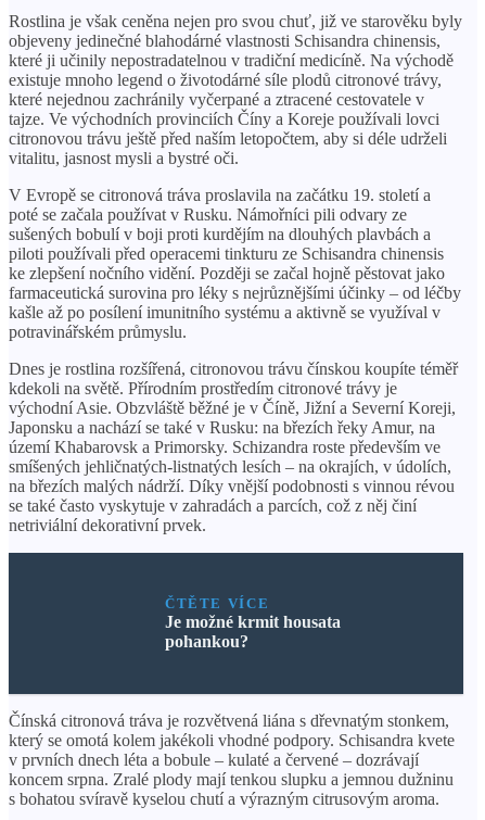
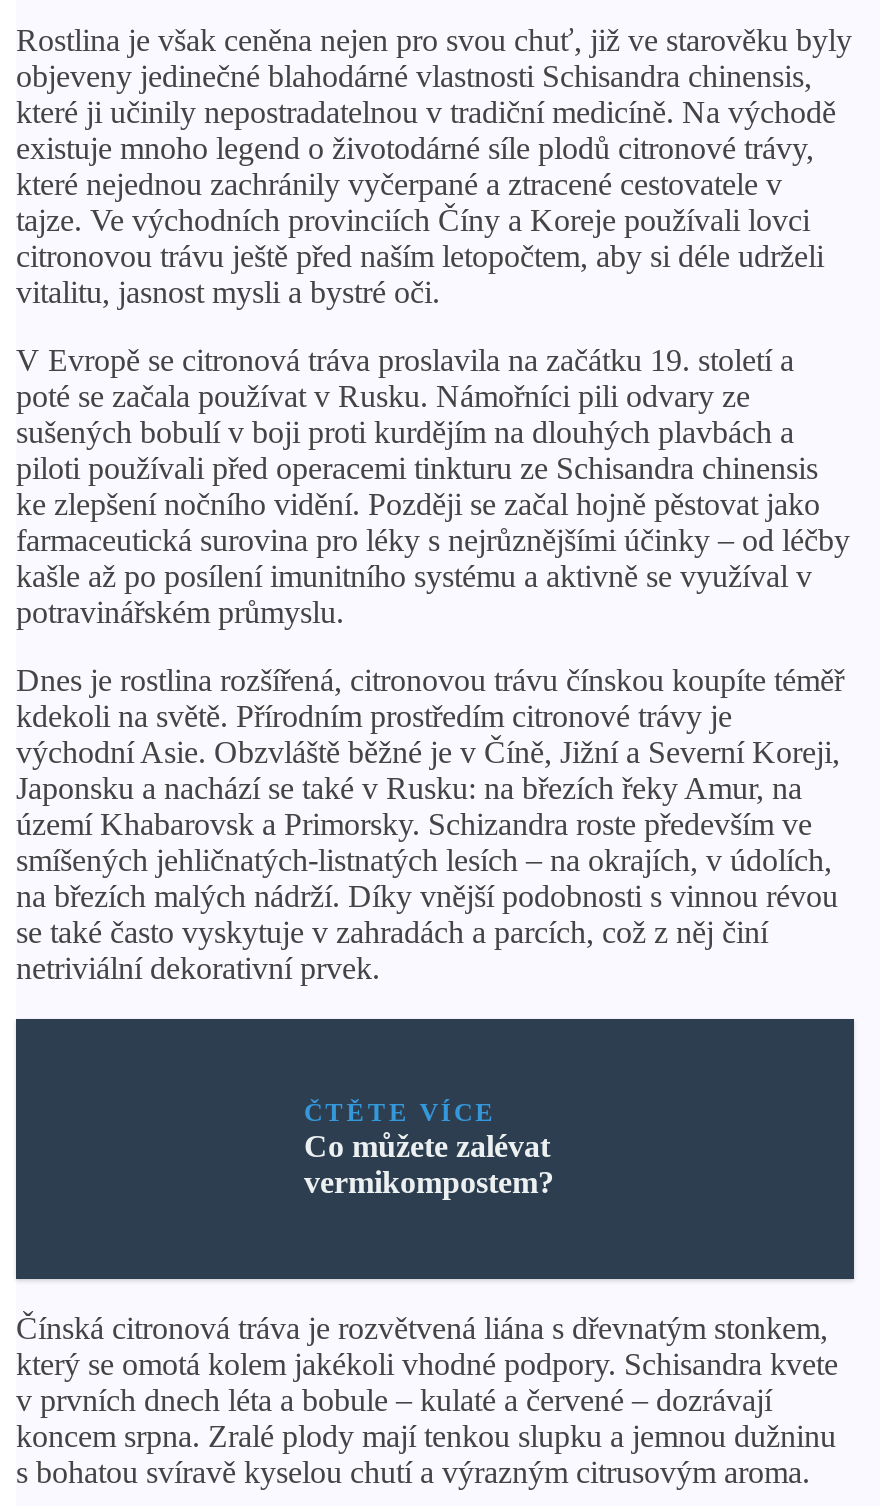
- Je možné krmit housata
- pohankou?
+ Co můžete zalévat
+ vermikompostem?
